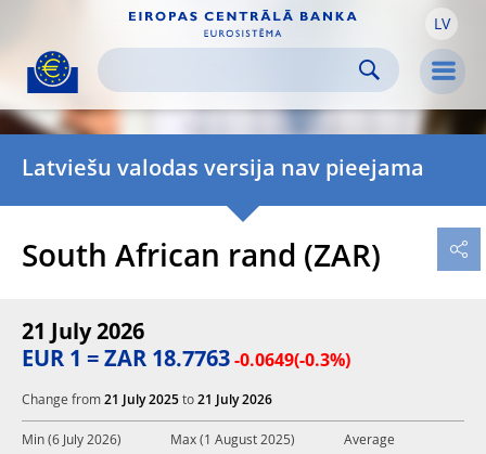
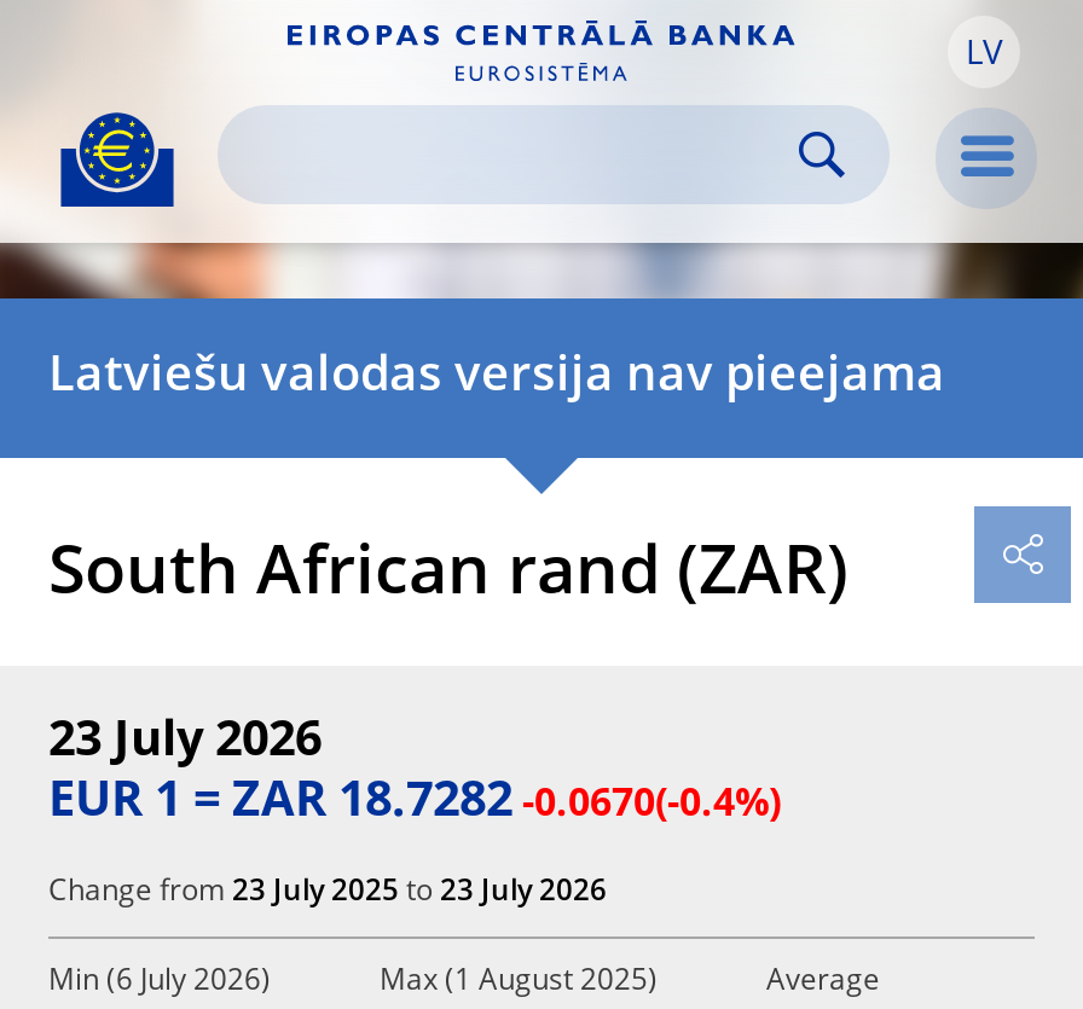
- 21 July 2026
+ 23 July 2026

- EUR 1 = ZAR 18.7763 -0.0649(-0.3%)
+ EUR 1 = ZAR 18.7282 -0.0670(-0.4%)

- Change from 21 July 2025 to 21 July 2026
+ Change from 23 July 2025 to 23 July 2026
